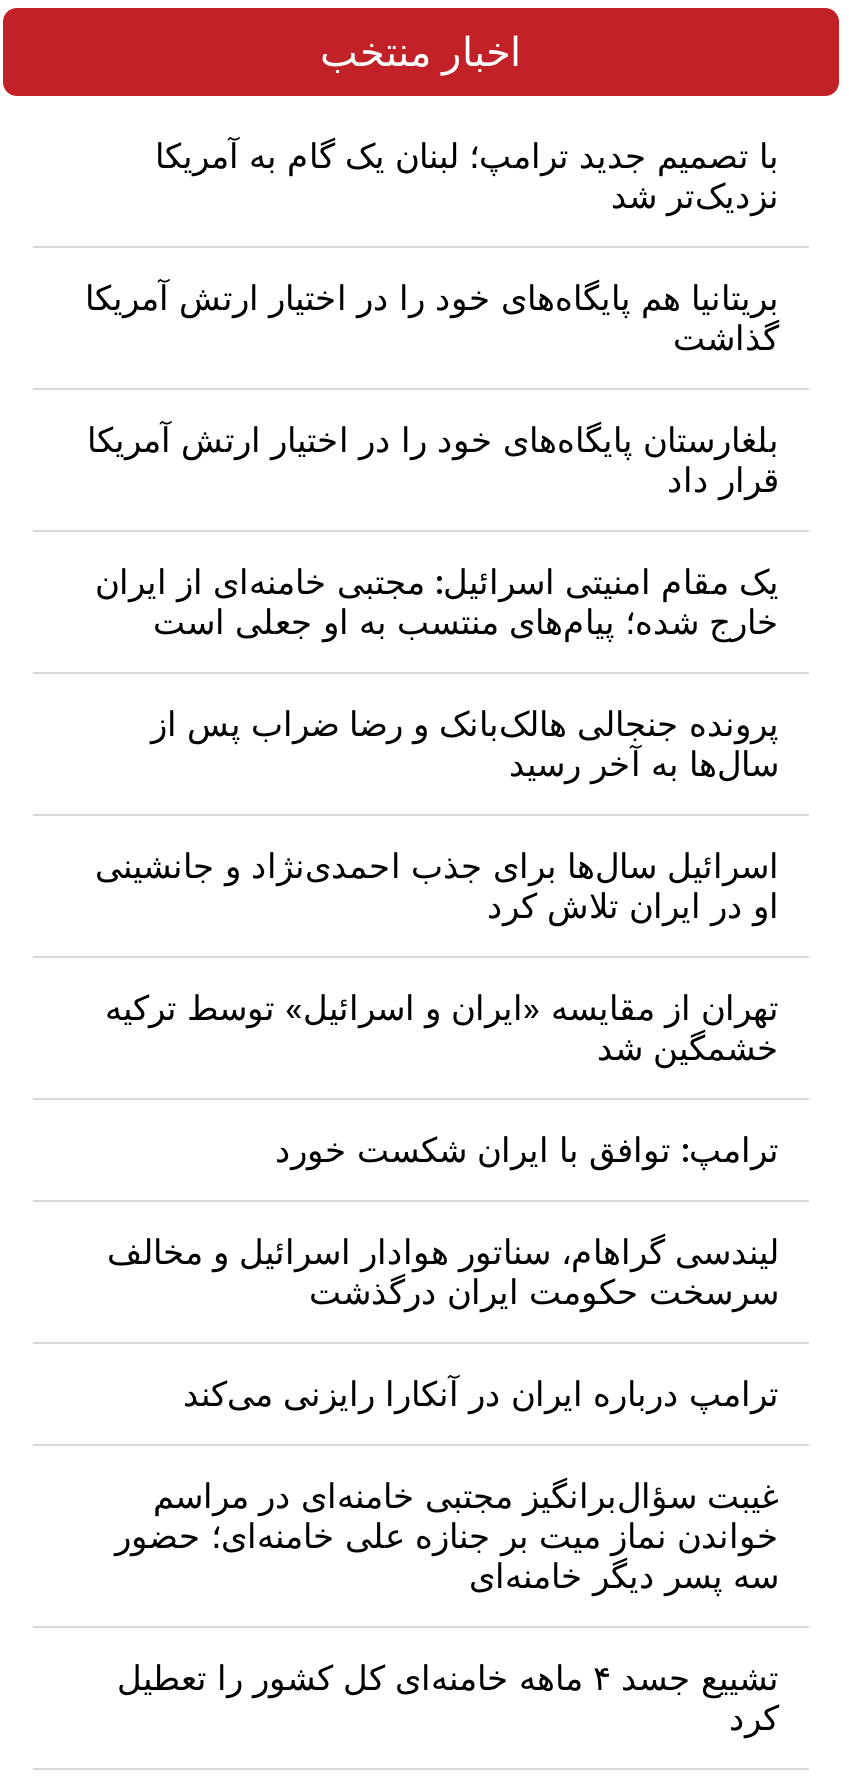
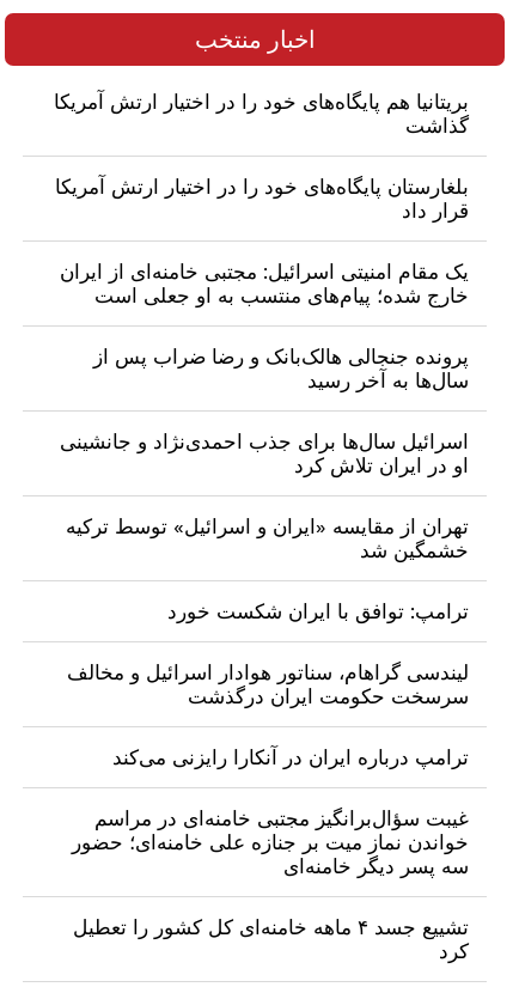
- با تصمیم جدید ترامپ؛ لبنان یک گام به آمریکا
- نزدیک‌تر شد
